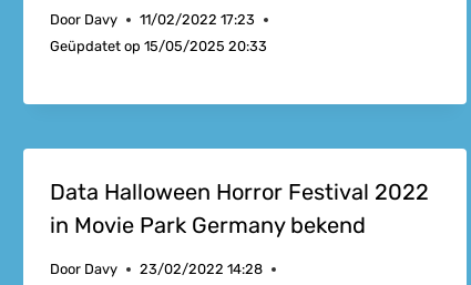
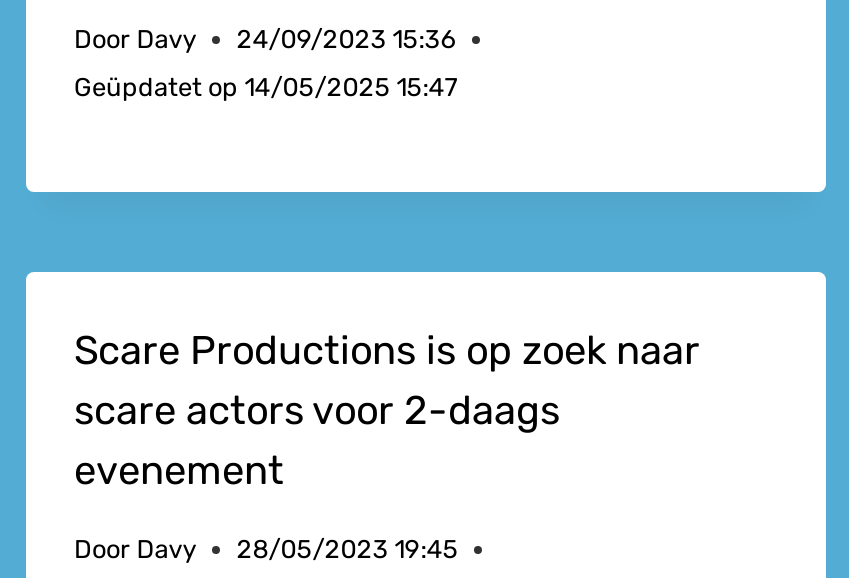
- Door Davy 11/02/2022 17:23
+ Door Davy 24/09/2023 15:36

- Geüpdatet op 15/05/2025 20:33
+ Geüpdatet op 14/05/2025 15:47

- Data Halloween Horror Festival 2022
- in Movie Park Germany bekend
+ Scare Productions is op zoek naar
+ scare actors voor 2-daags
+ evenement

- Door Davy 23/02/2022 14:28
+ Door Davy 28/05/2023 19:45
